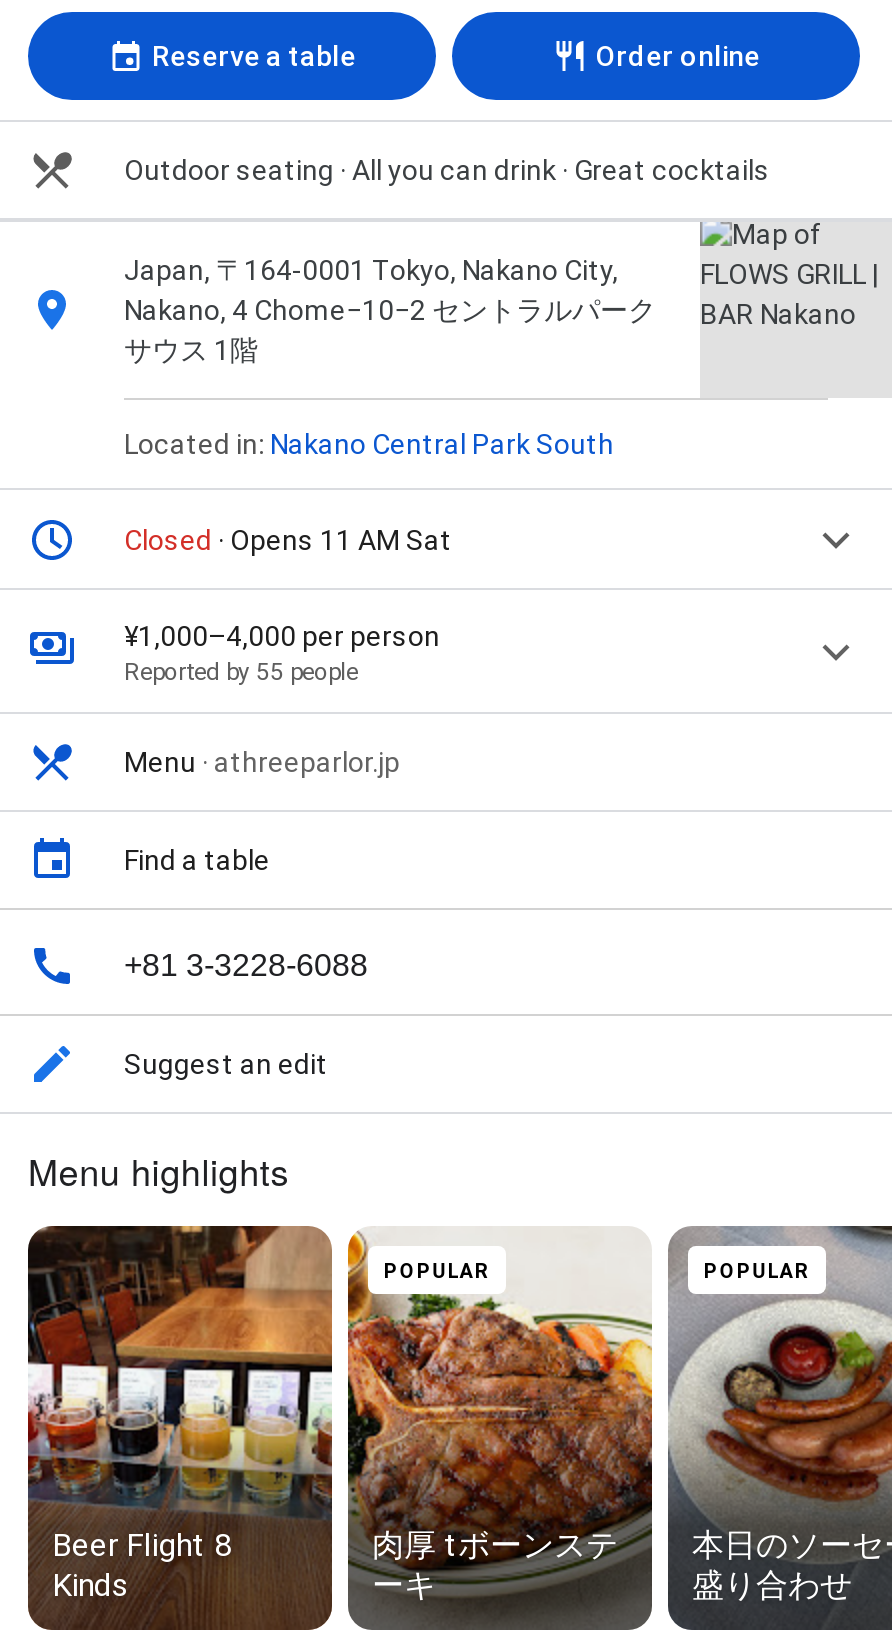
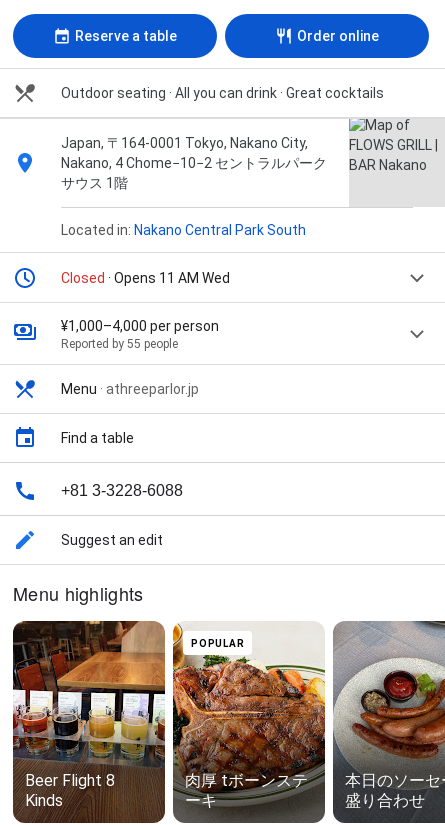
- Closed · Opens 11 AM Sat
+ Closed · Opens 11 AM Wed

- POPULAR
